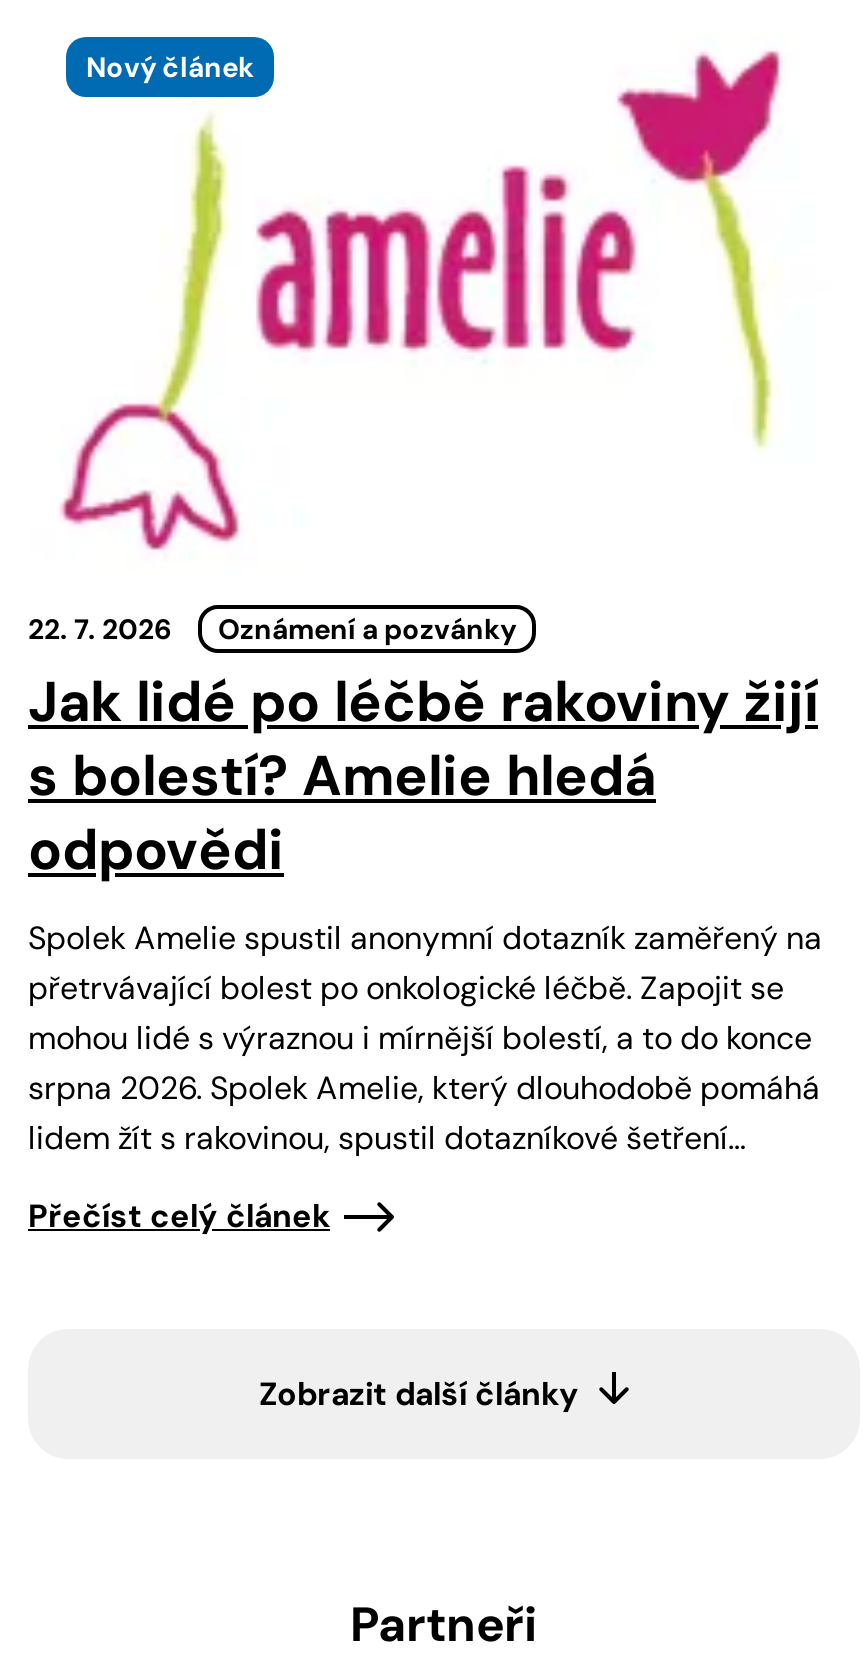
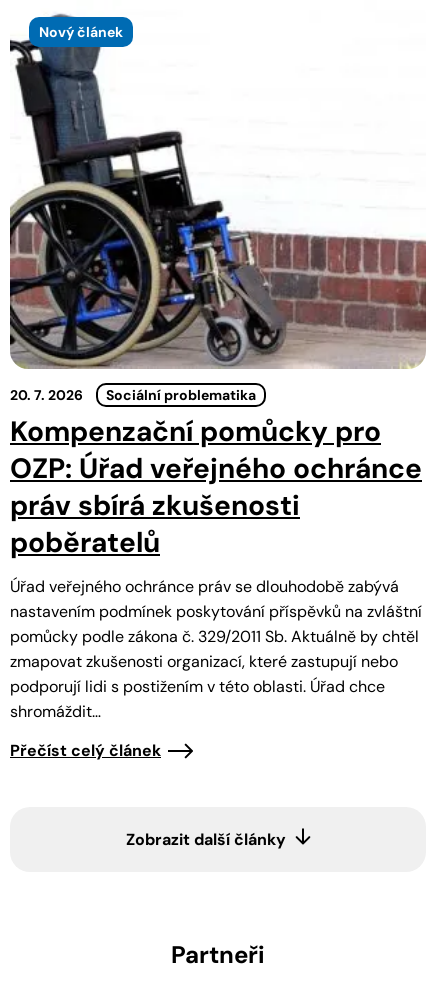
- [image]
+ [image]

- 22. 7. 2026
- Oznámení a pozvánky
- Jak lidé po léčbě rakoviny žijí
- s bolestí? Amelie hledá
- odpovědi
- Spolek Amelie spustil anonymní dotazník zaměřený na
- přetrvávající bolest po onkologické léčbě. Zapojit se
- mohou lidé s výraznou i mírnější bolestí, a to do konce
- srpna 2026. Spolek Amelie, který dlouhodobě pomáhá
- lidem žít s rakovinou, spustil dotazníkové šetření…
+ 20. 7. 2026
+ Sociální problematika
+ Kompenzační pomůcky pro
+ OZP: Úřad veřejného ochránce
+ práv sbírá zkušenosti
+ poběratelů
+ Úřad veřejného ochránce práv se dlouhodobě zabývá
+ nastavením podmínek poskytování příspěvků na zvláštní
+ pomůcky podle zákona č. 329/2011 Sb. Aktuálně by chtěl
+ zmapovat zkušenosti organizací, které zastupují nebo
+ podporují lidi s postižením v této oblasti. Úřad chce
+ shromáždit…
